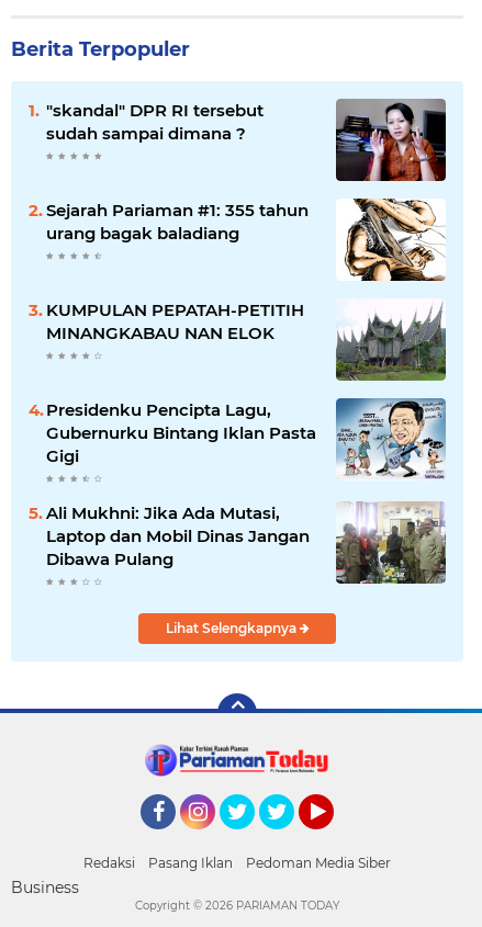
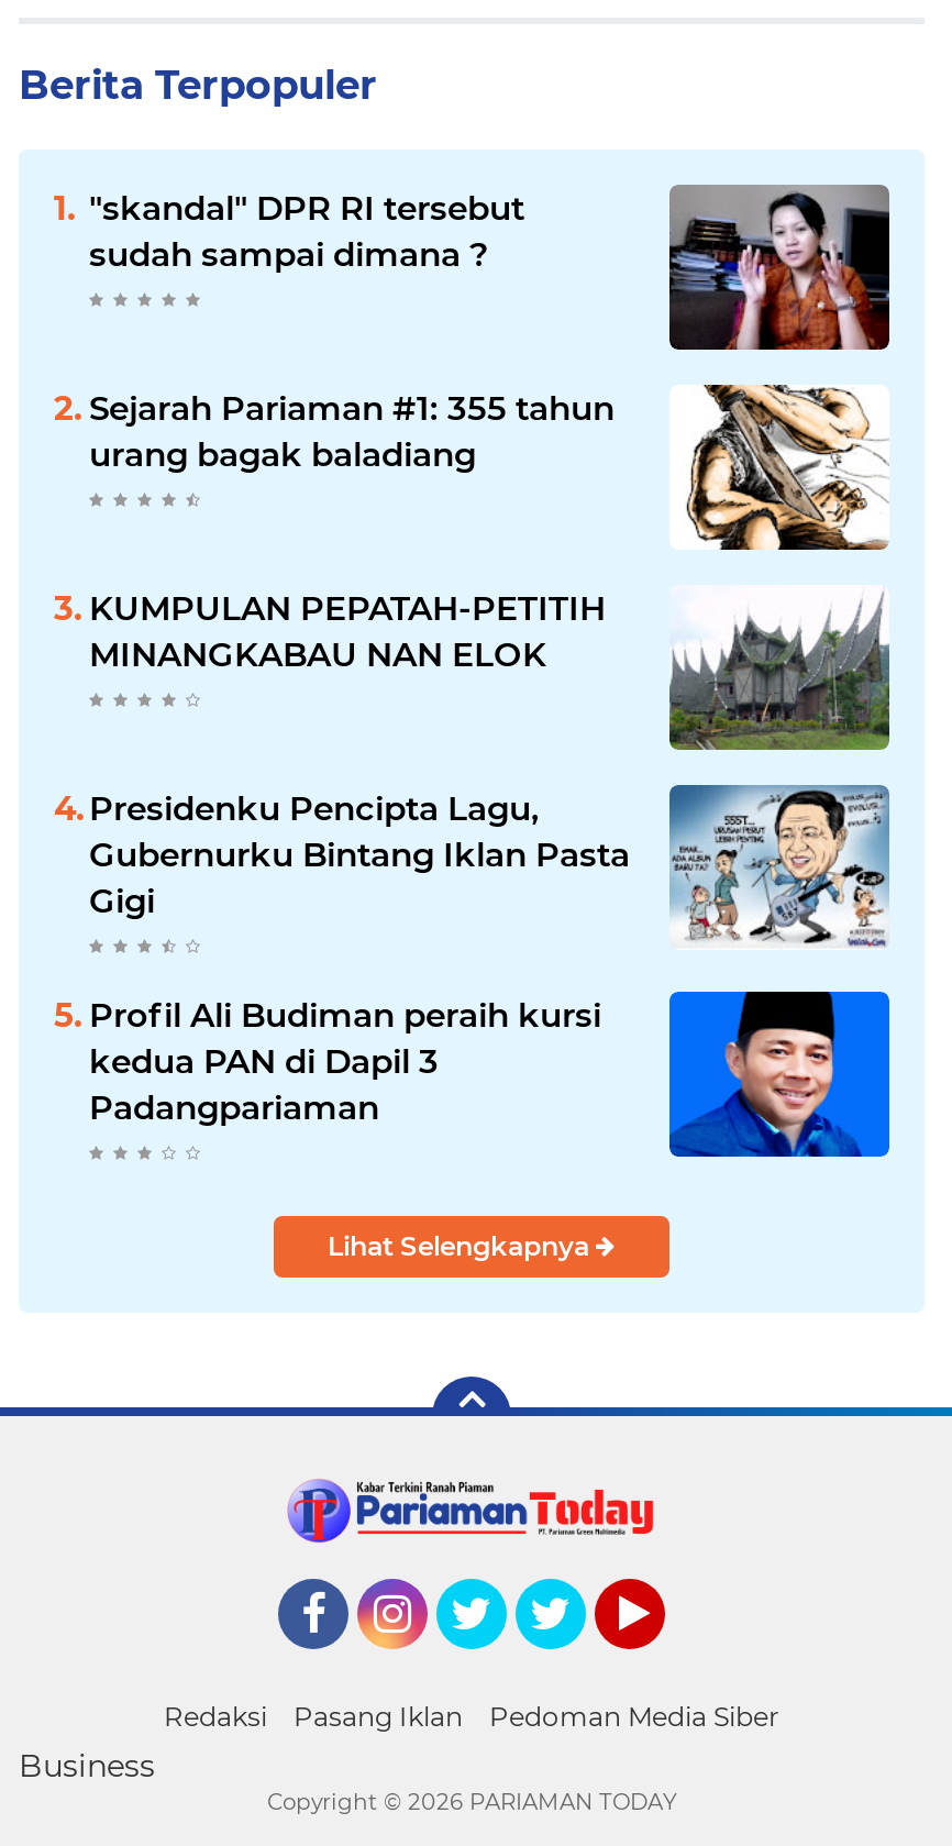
- [image]
- Ali Mukhni: Jika Ada Mutasi,
- Laptop dan Mobil Dinas Jangan
- Dibawa Pulang
+ [image]
+ Profil Ali Budiman peraih kursi
+ kedua PAN di Dapil 3
+ Padangpariaman
